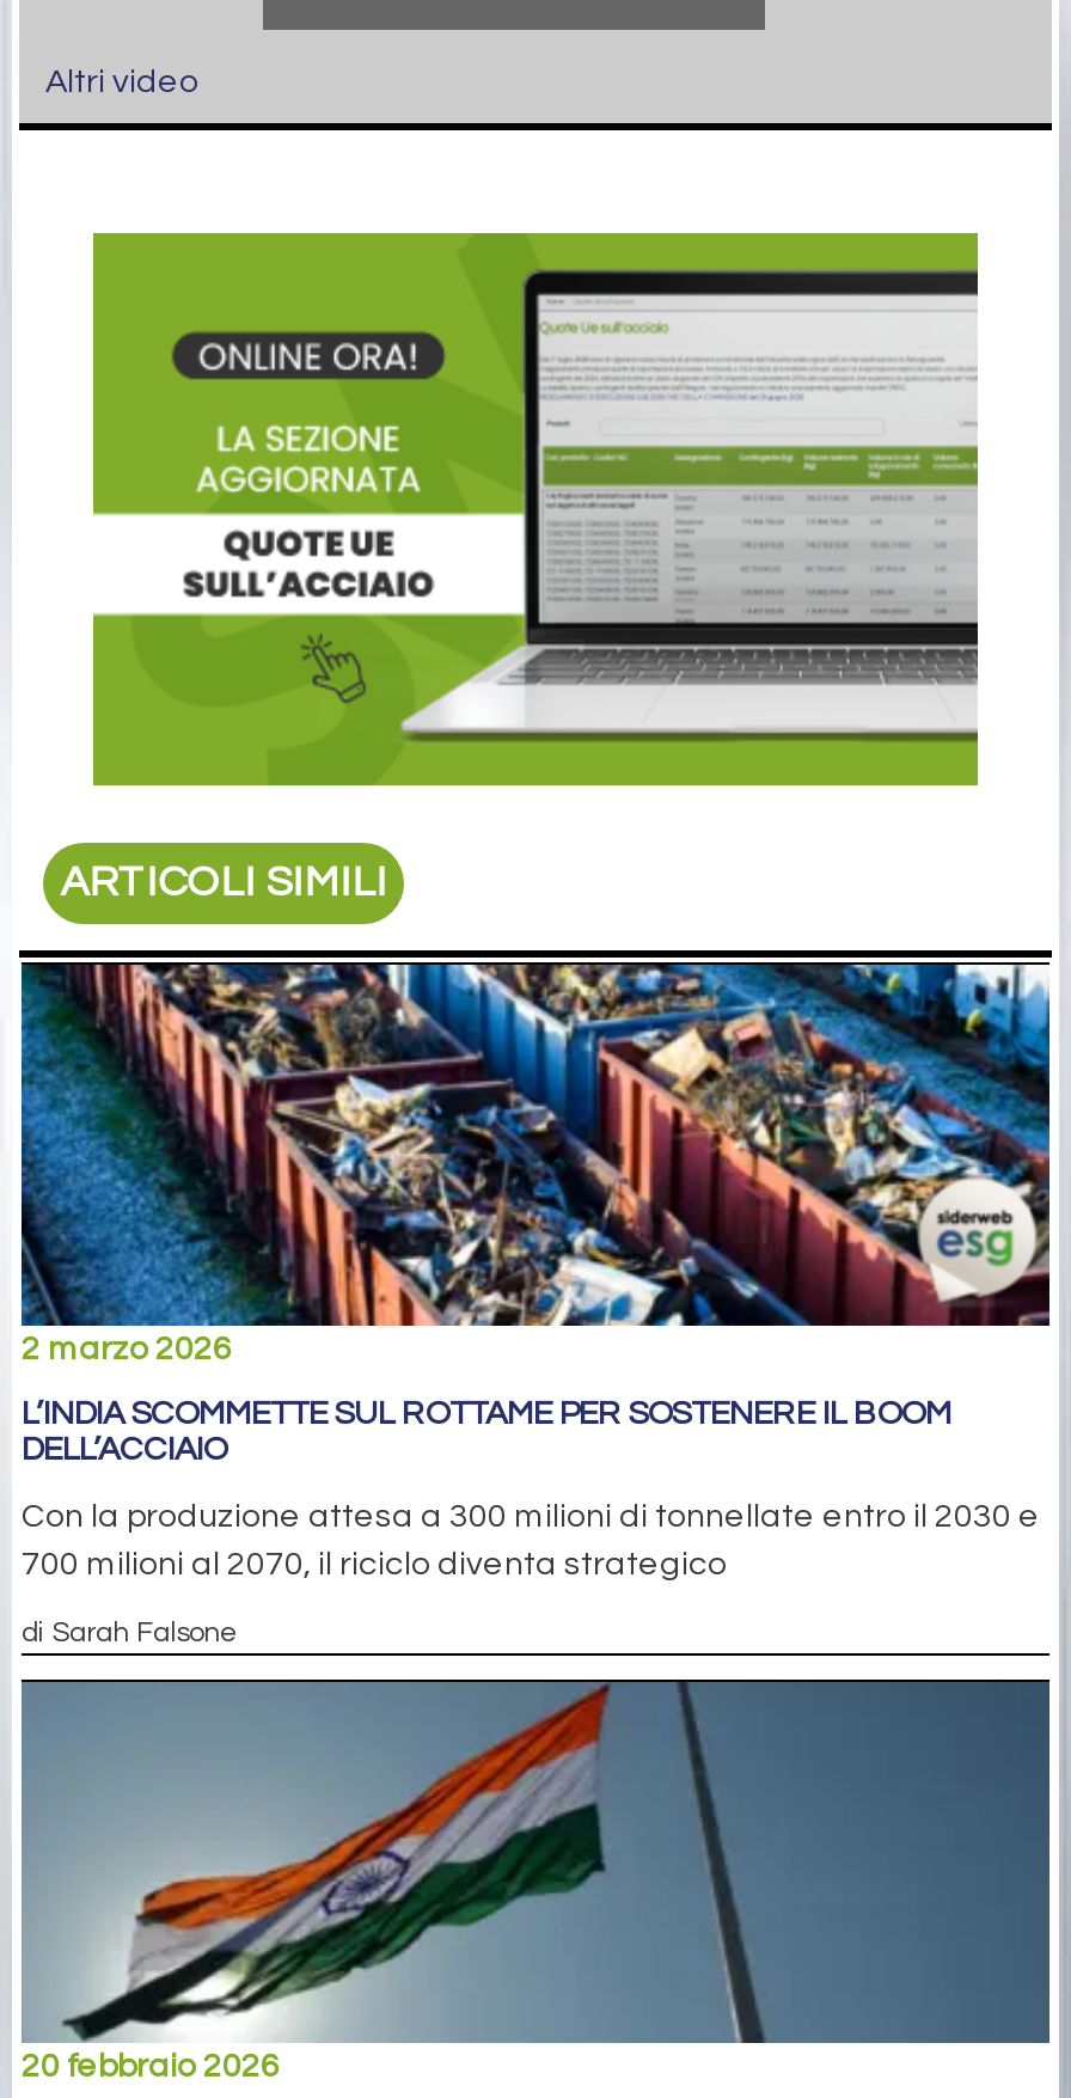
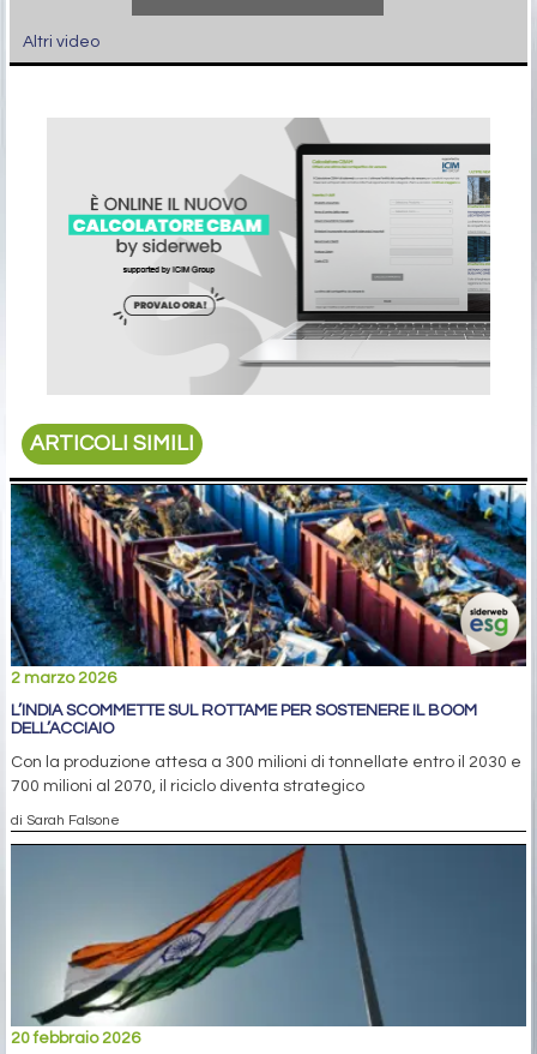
- [image]
+ [image]
